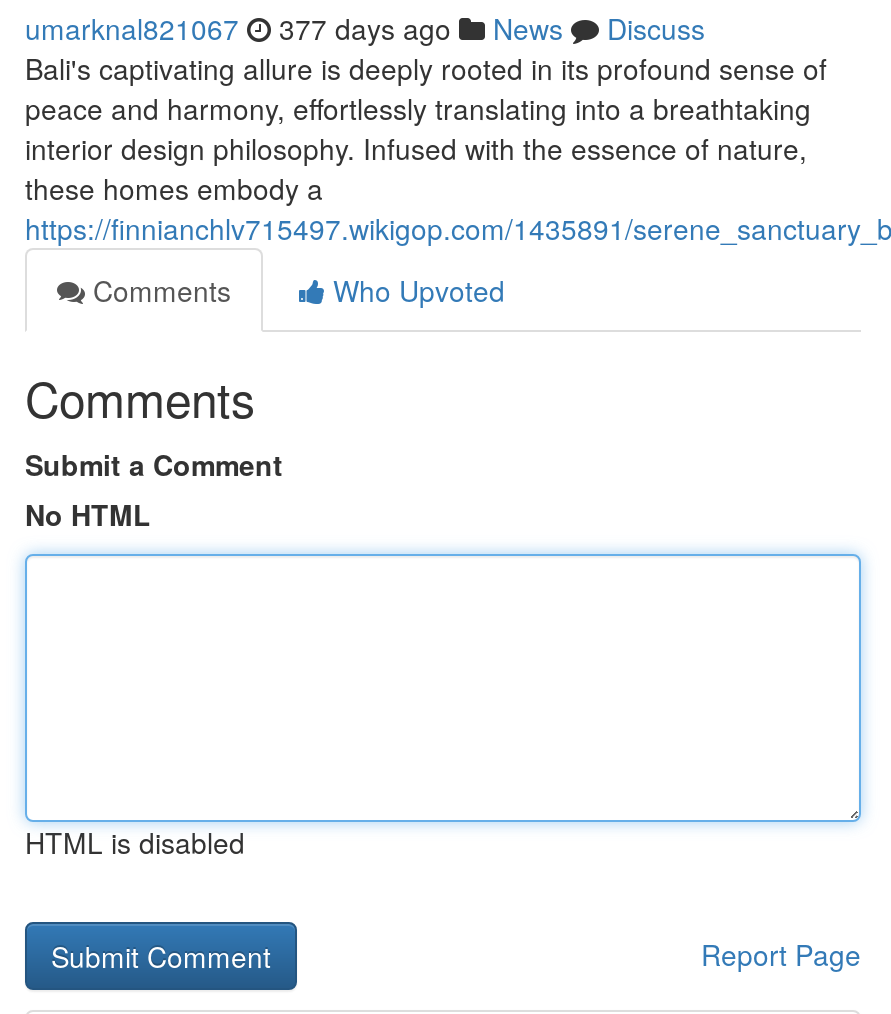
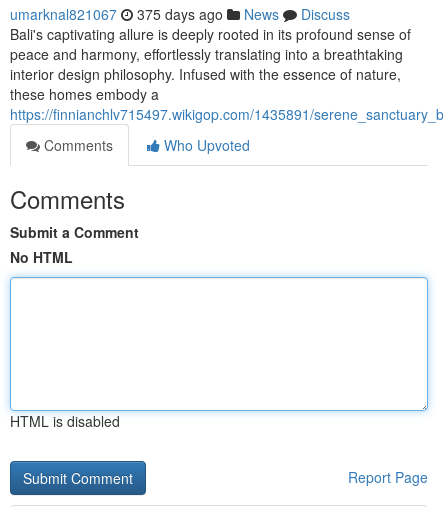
- umarknal821067 377 days ago News Discuss
+ umarknal821067 375 days ago News Discuss
